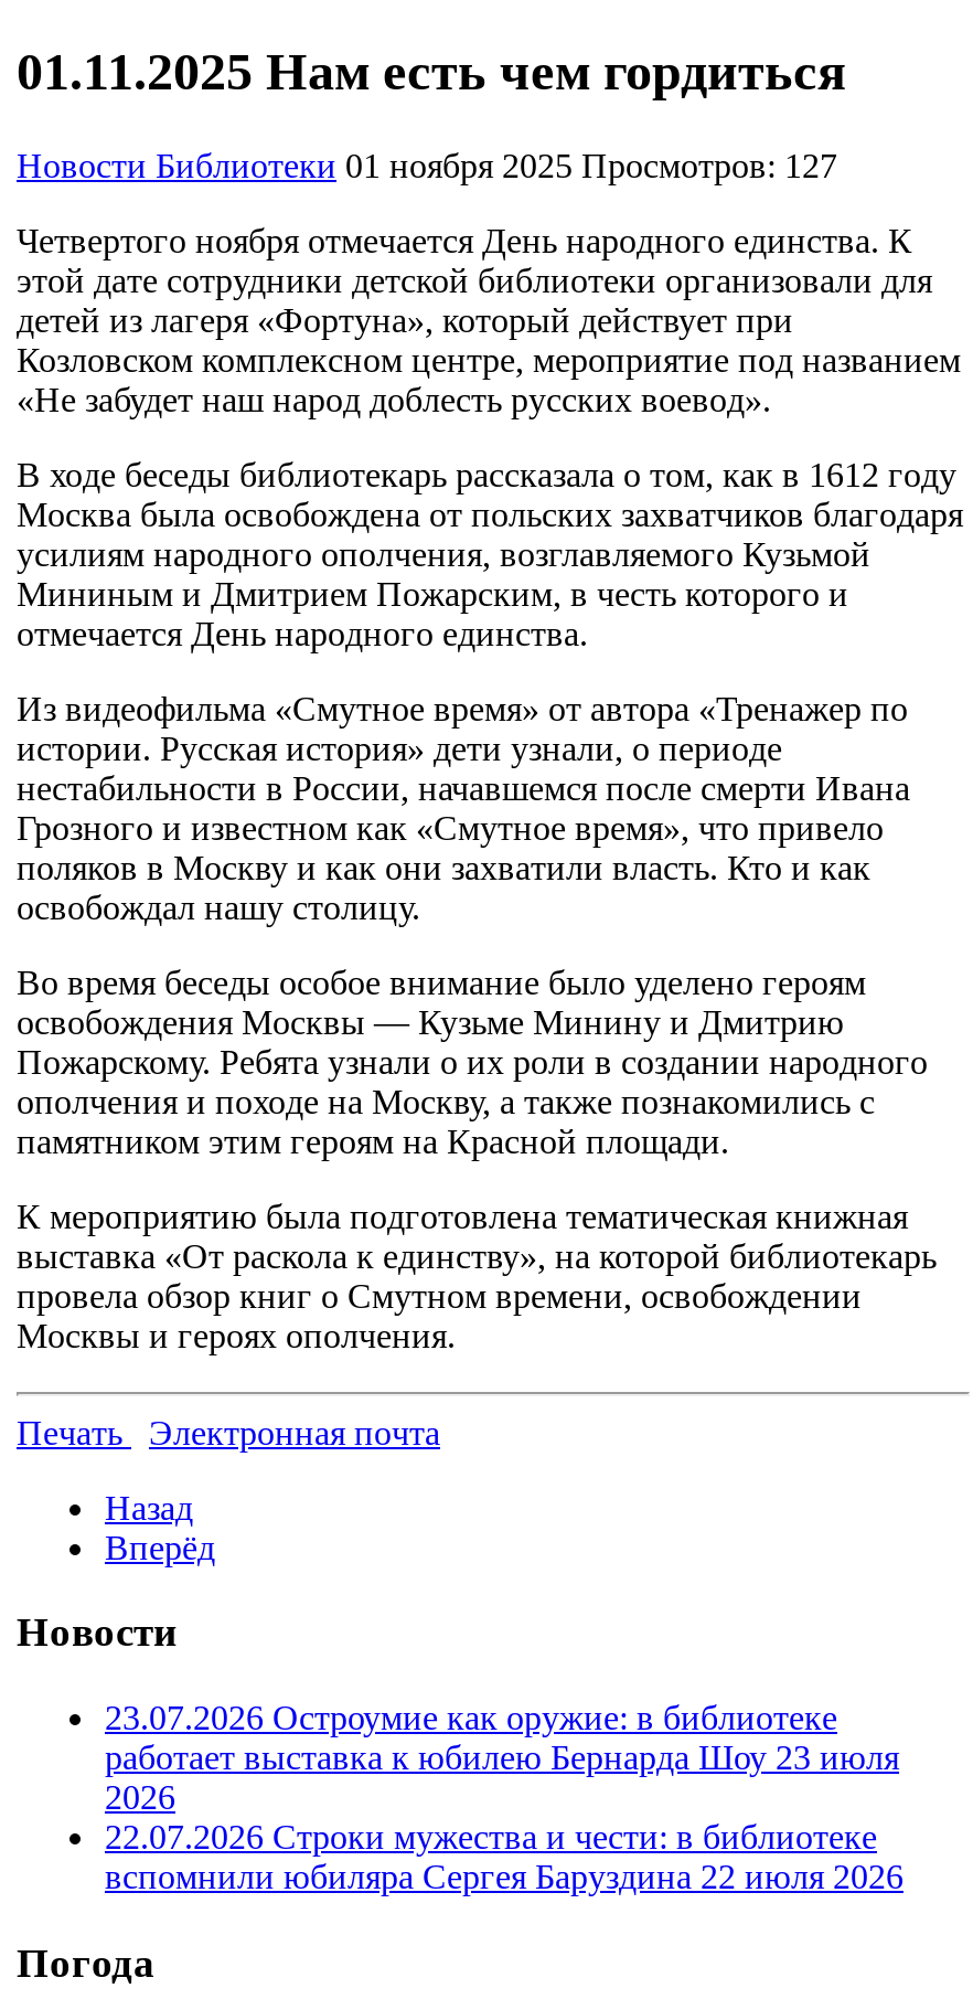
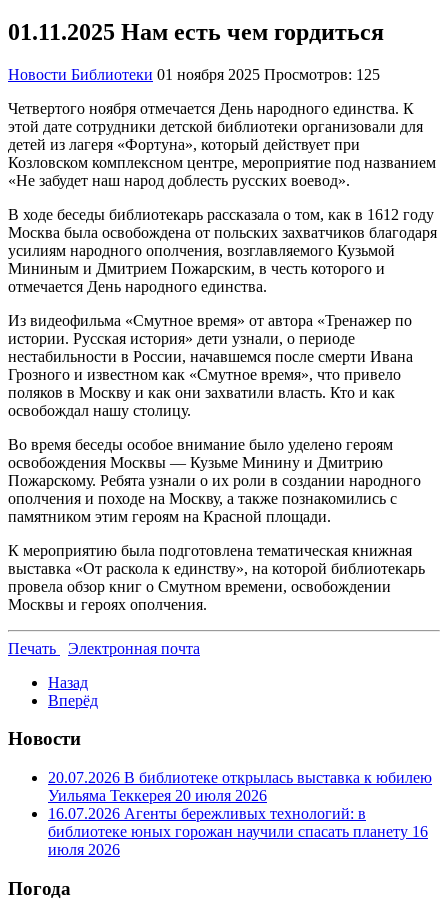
- Новости Библиотеки 01 ноября 2025 Просмотров: 127
+ Новости Библиотеки 01 ноября 2025 Просмотров: 125

- 23.07.2026 Остроумие как оружие: в библиотеке
- работает выставка к юбилею Бернарда Шоу 23 июля
- 2026
- 22.07.2026 Строки мужества и чести: в библиотеке
- вспомнили юбиляра Сергея Баруздина 22 июля 2026
+ 20.07.2026 В библиотеке открылась выставка к юбилею
+ Уильяма Теккерея 20 июля 2026
+ 16.07.2026 Агенты бережливых технологий: в
+ библиотеке юных горожан научили спасать планету 16
+ июля 2026
